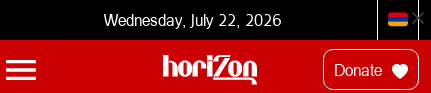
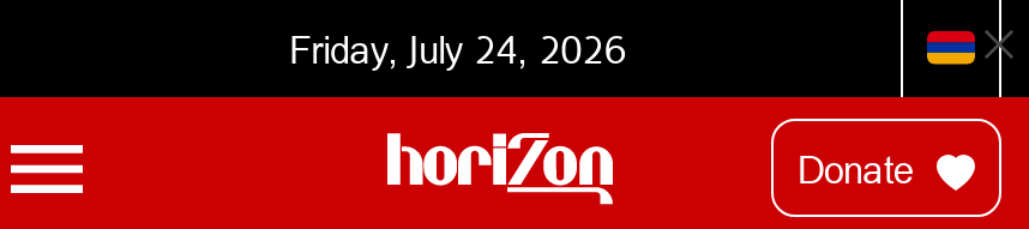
- Wednesday, July 22, 2026
+ Friday, July 24, 2026
